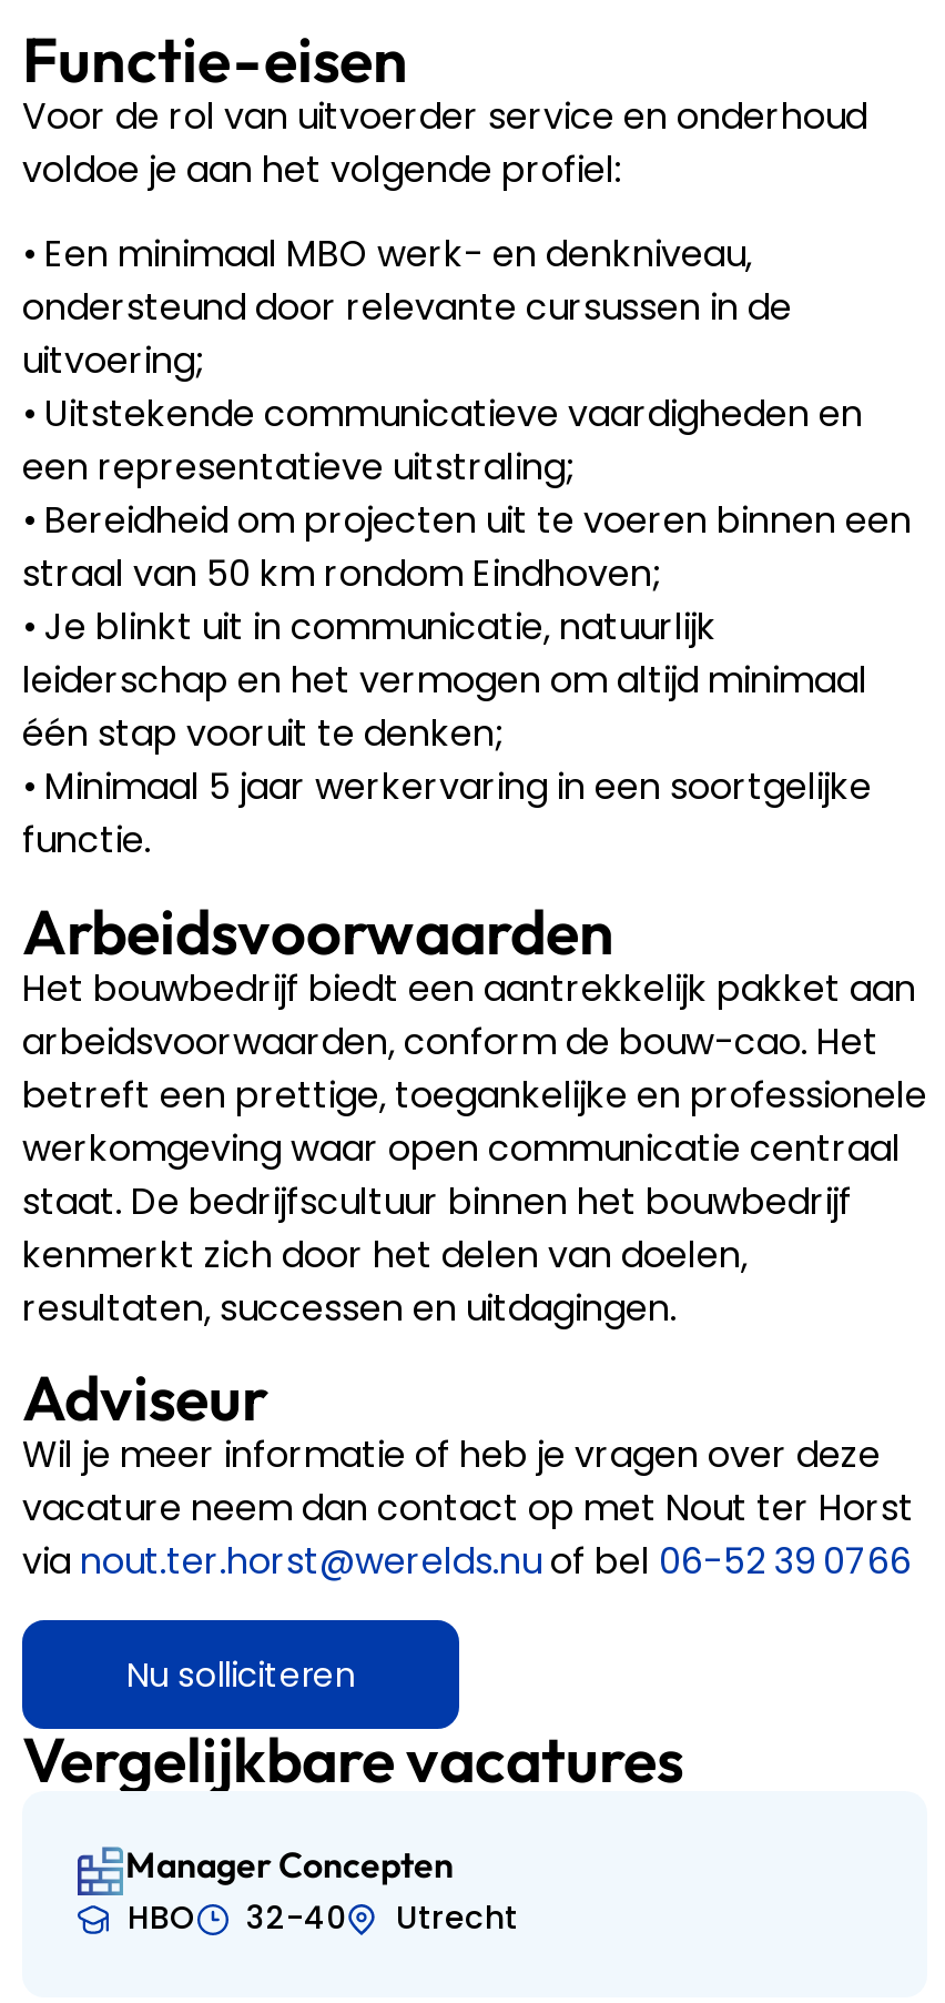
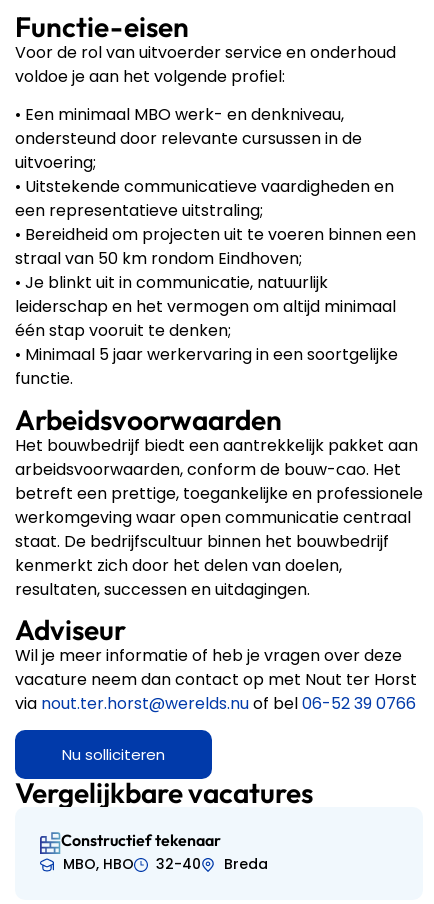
- Manager Concepten
- HBO
+ Constructief tekenaar
+ MBO, HBO

- Utrecht
+ Breda
